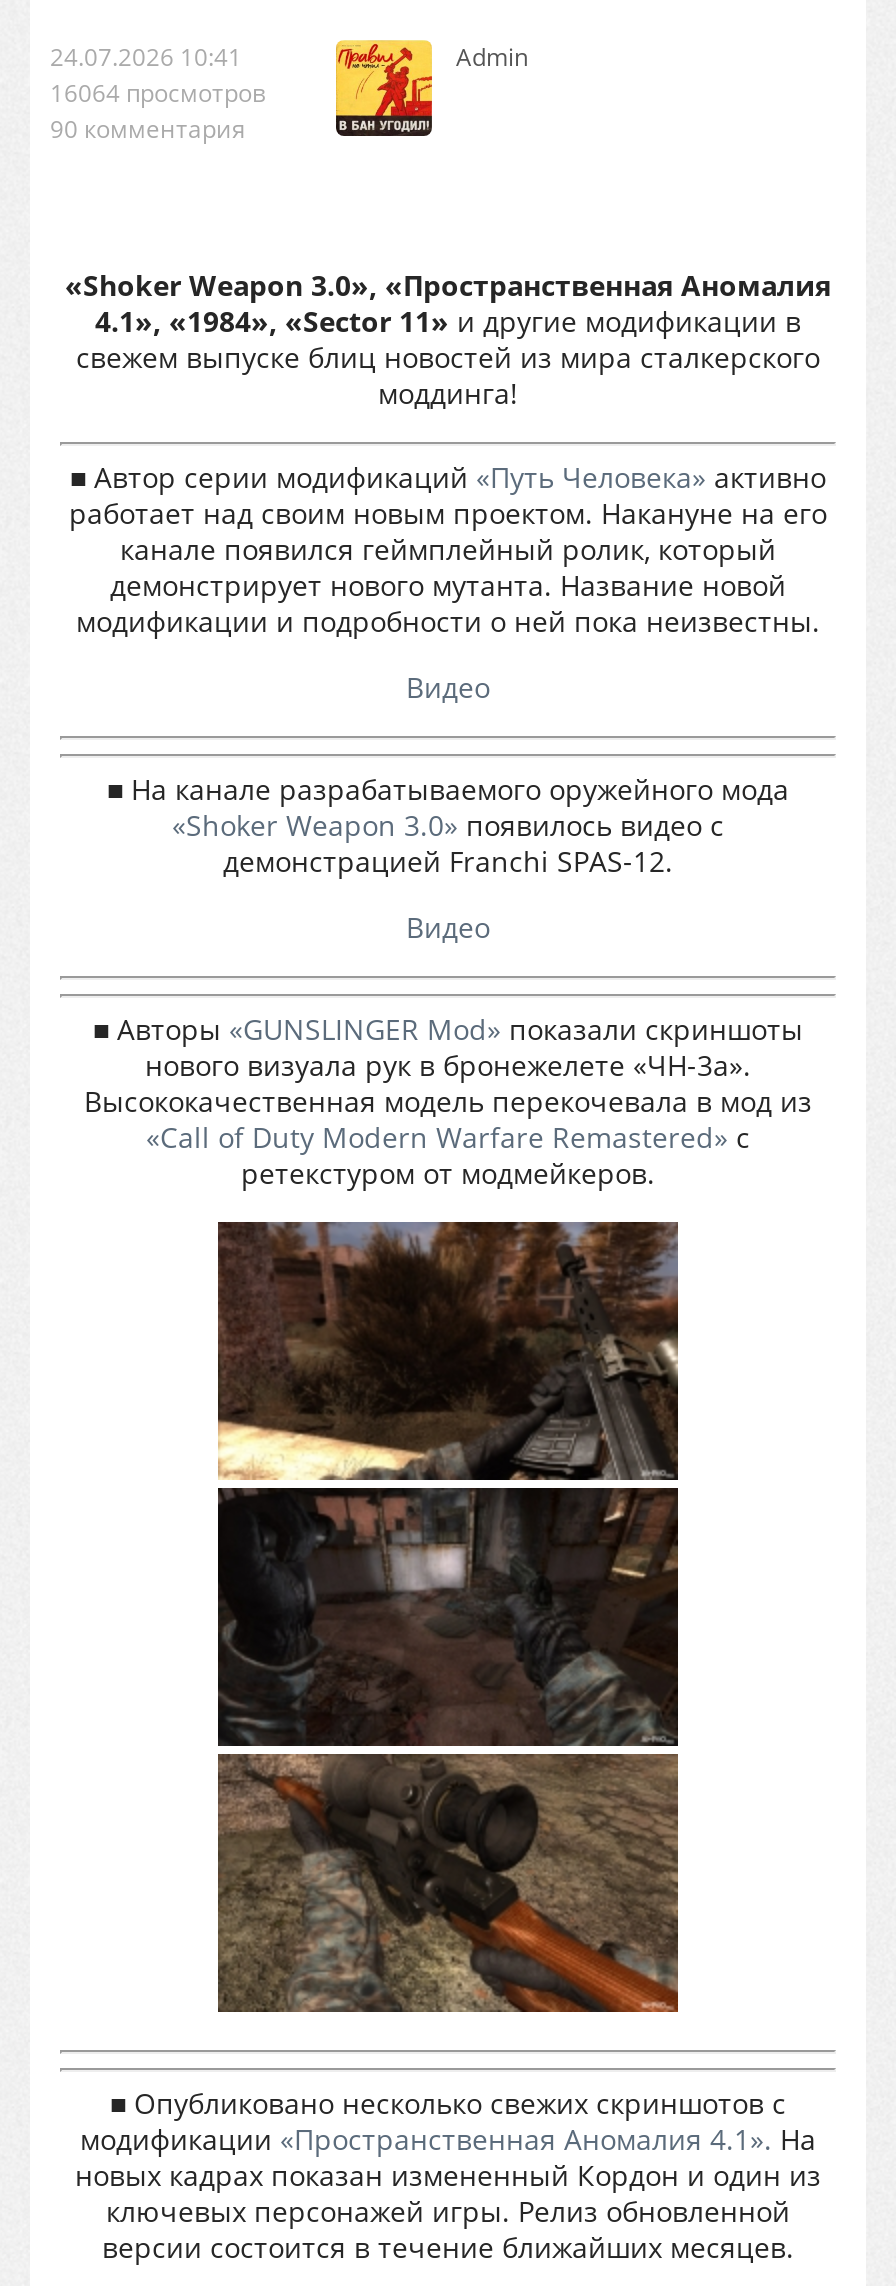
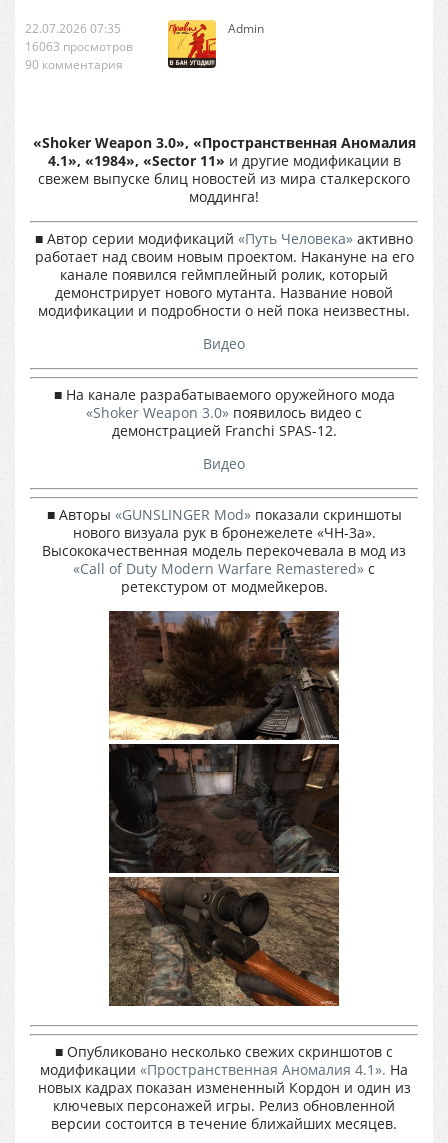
- 24.07.2026 10:41
+ 22.07.2026 07:35

- 16064 просмотров
+ 16063 просмотров
